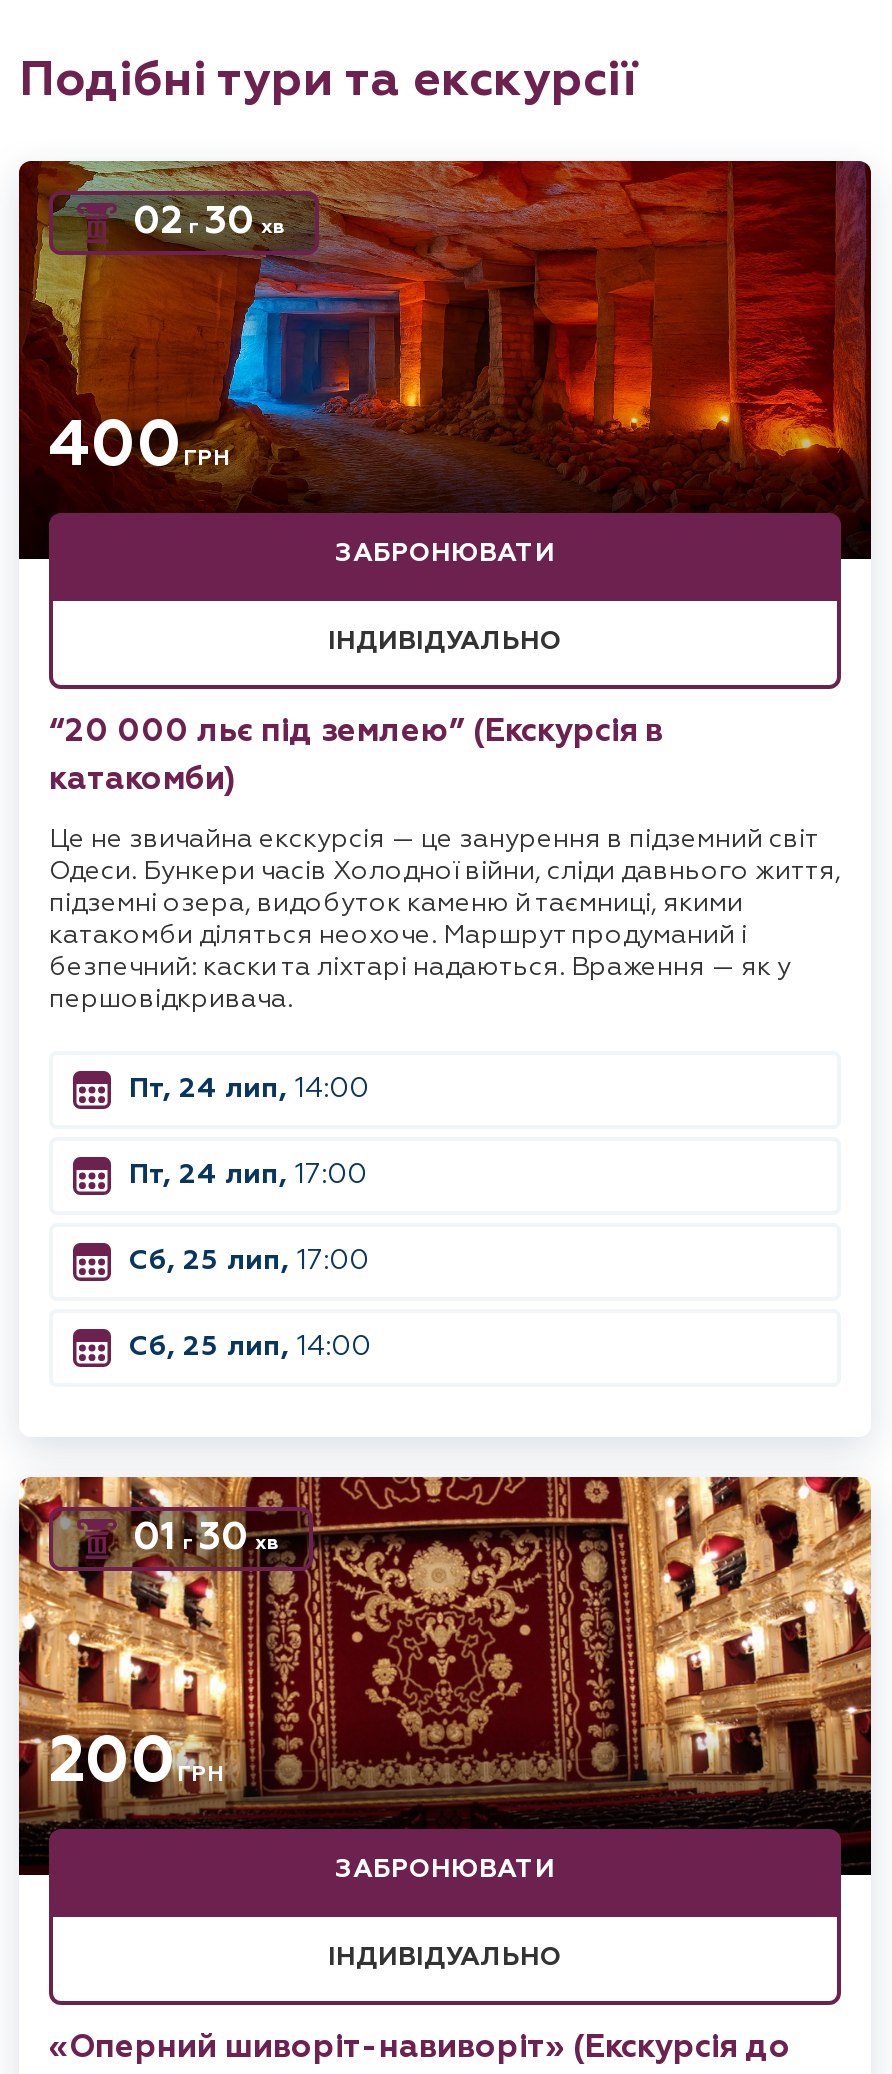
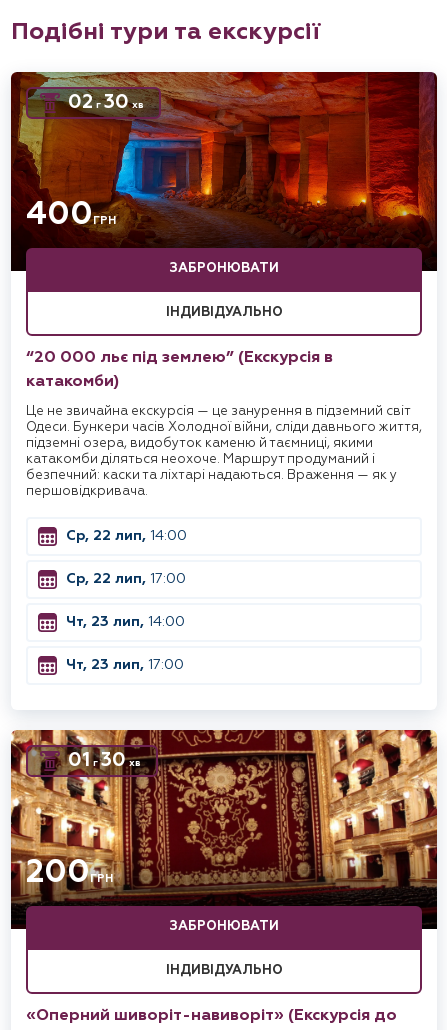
- Пт, 24 лип, 14:00
+ Ср, 22 лип, 14:00

- Пт, 24 лип, 17:00
+ Ср, 22 лип, 17:00

- Сб, 25 лип, 17:00
+ Чт, 23 лип, 14:00

- Сб, 25 лип, 14:00
+ Чт, 23 лип, 17:00
